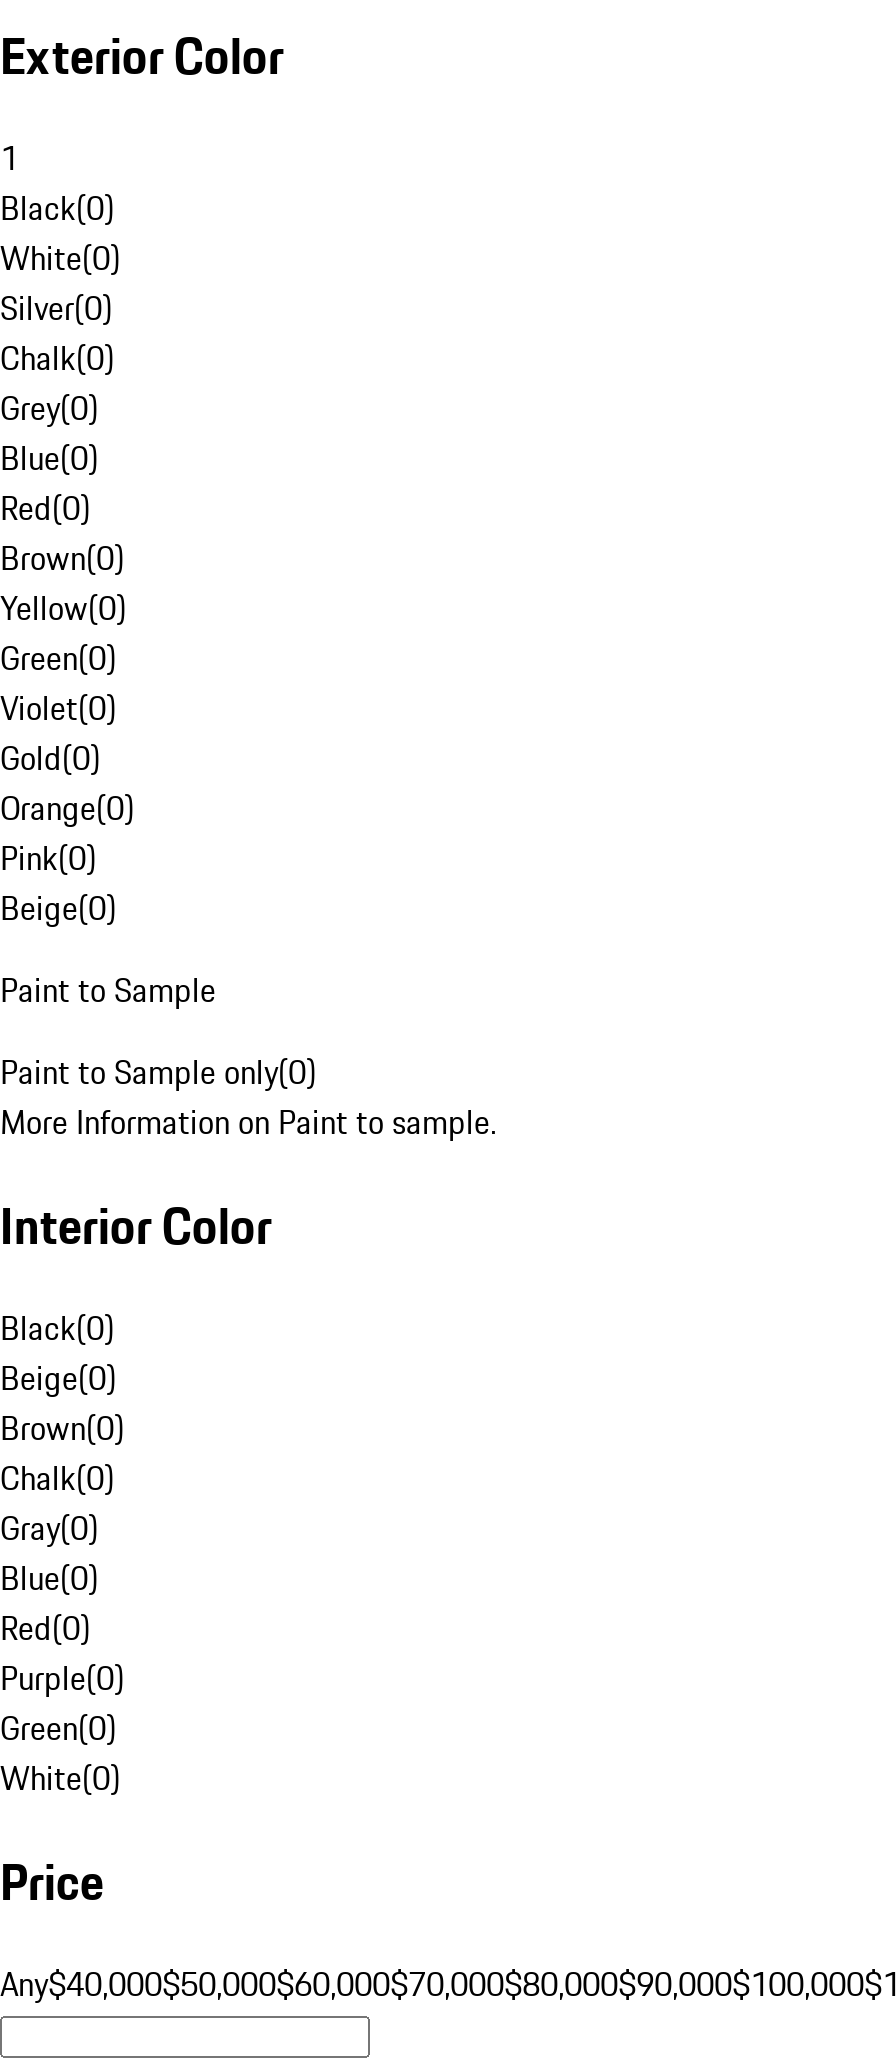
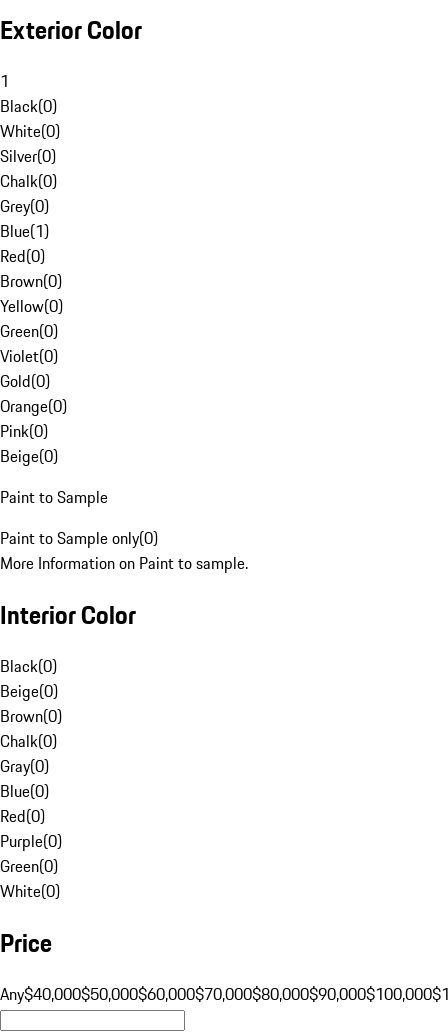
- Blue(0)
+ Blue(1)
